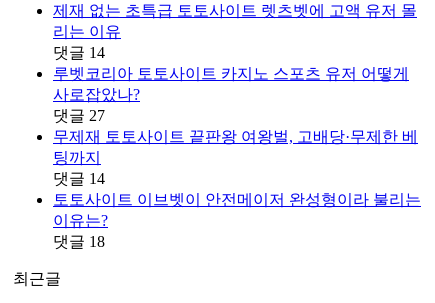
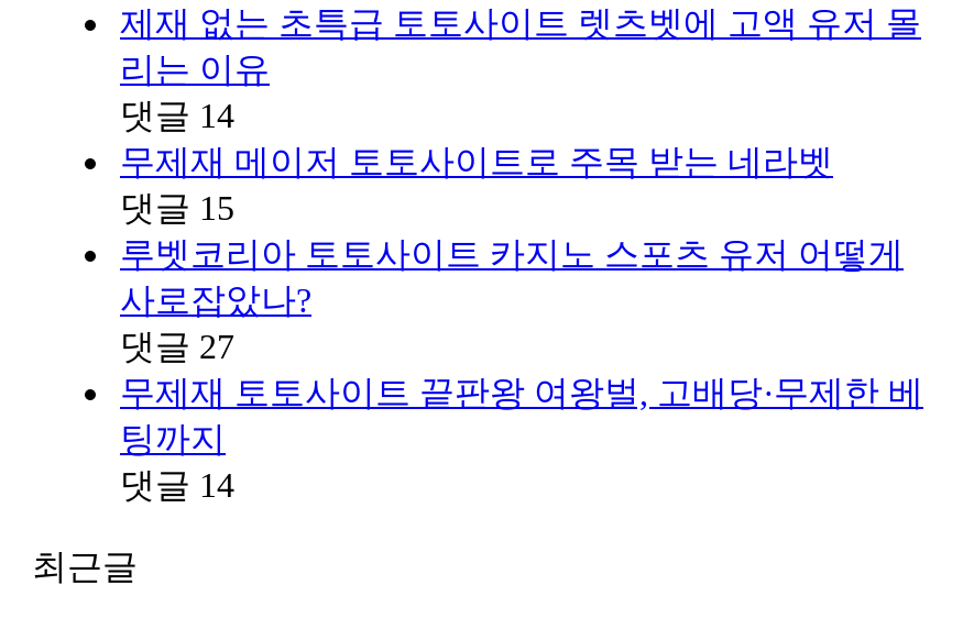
+ 무제재 메이저 토토사이트로 주목 받는 네라벳
+ 댓글 15

moved down: 루벳코리아 토토사이트 카지노 스포츠 유저 어떻게 | 사로잡았나? | 댓글 27 | 무제재 토토사이트 끝판왕 여왕벌, 고배당·무제한 베 | 댓글 14

- 토토사이트 이브벳이 안전메이저 완성형이라 불리는
- 이유는?
- 댓글 18
